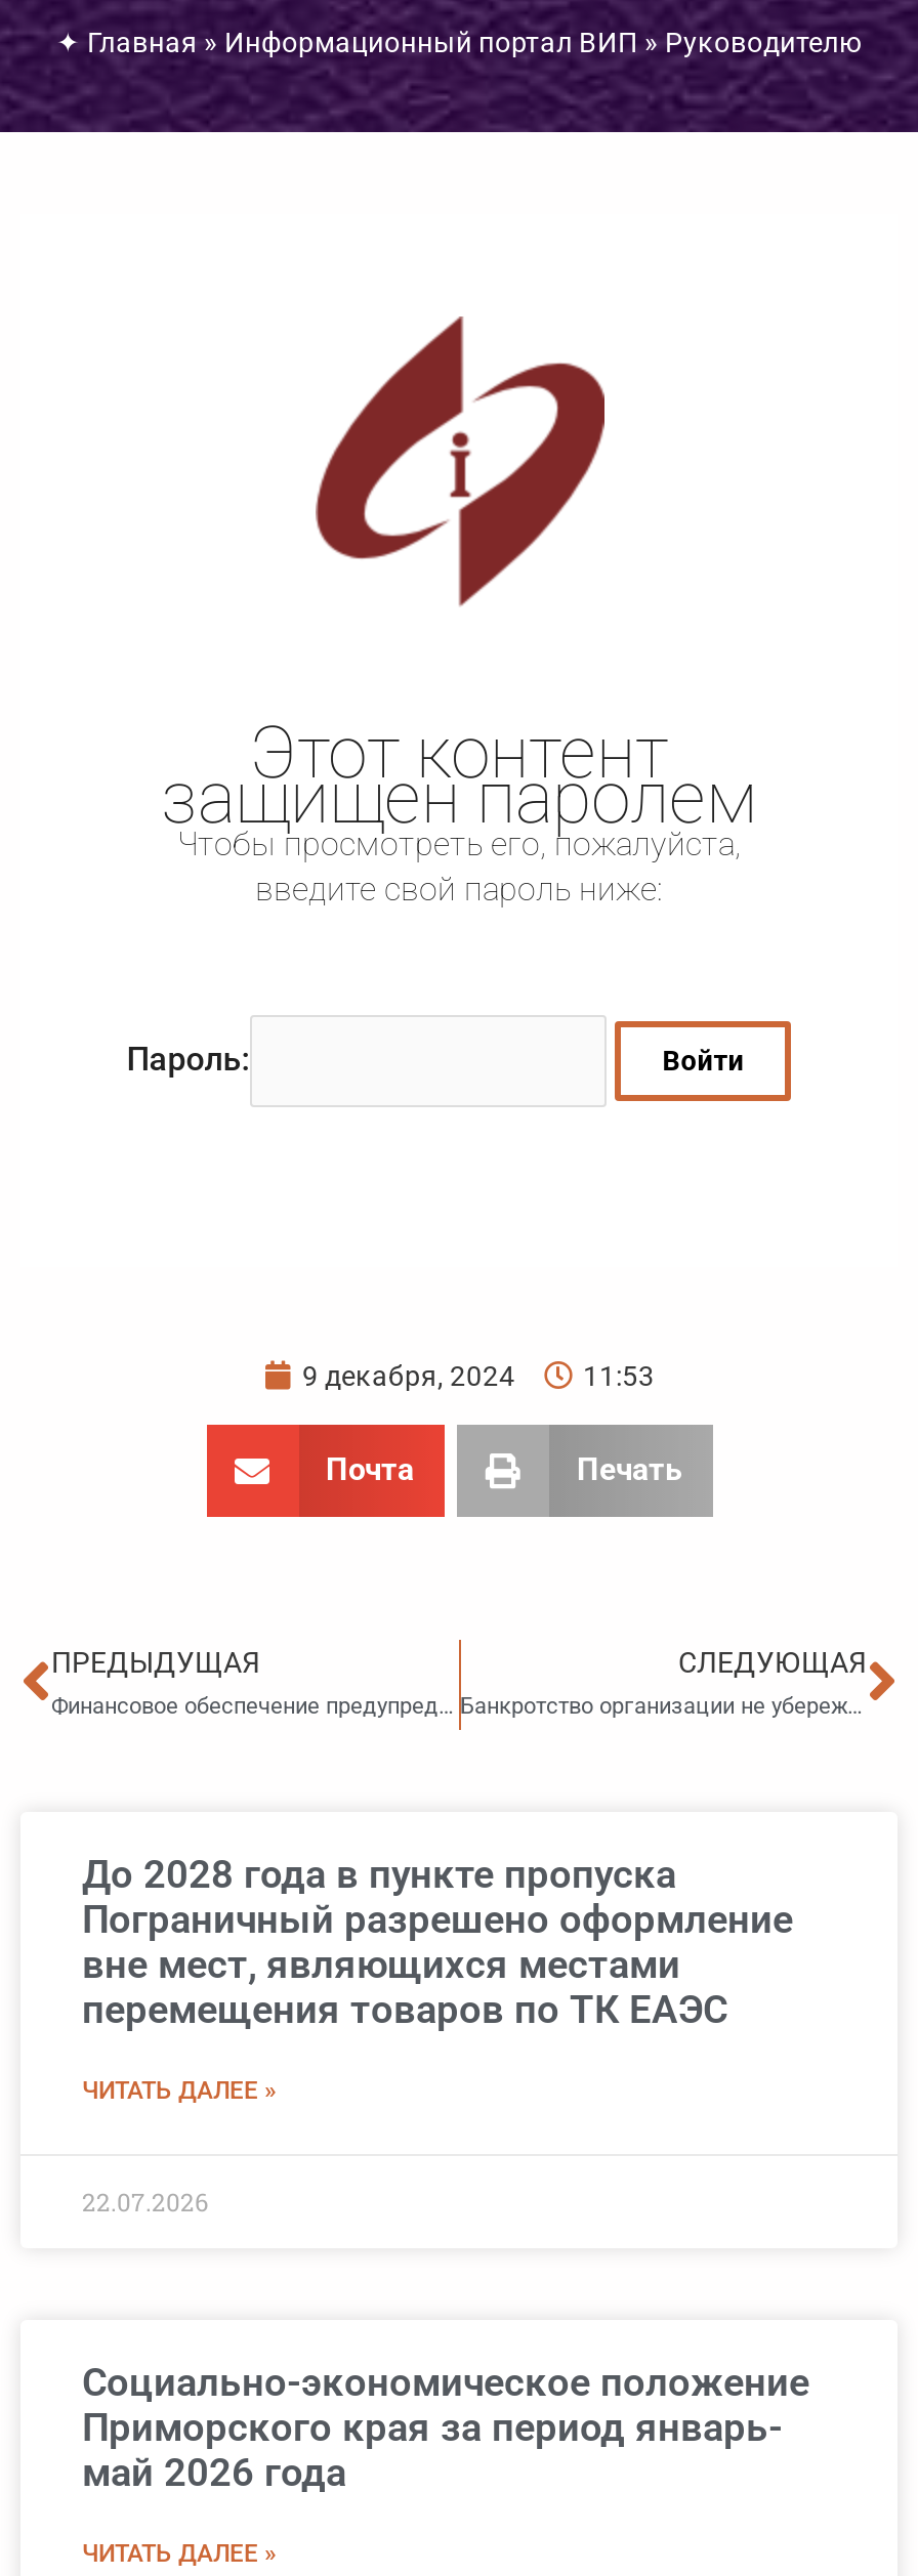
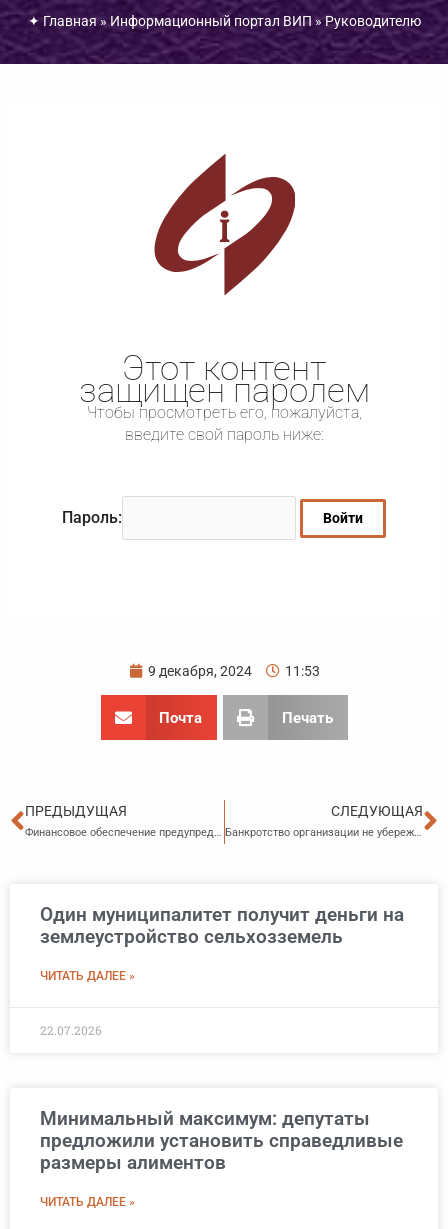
- До 2028 года в пункте пропуска
- Пограничный разрешено оформление
- вне мест, являющихся местами
- перемещения товаров по ТК ЕАЭС
+ Один муниципалитет получит деньги на
+ землеустройство сельхозземель

- Социально-экономическое положение
- Приморского края за период январь-
- май 2026 года
+ Минимальный максимум: депутаты
+ предложили установить справедливые
+ размеры алиментов
